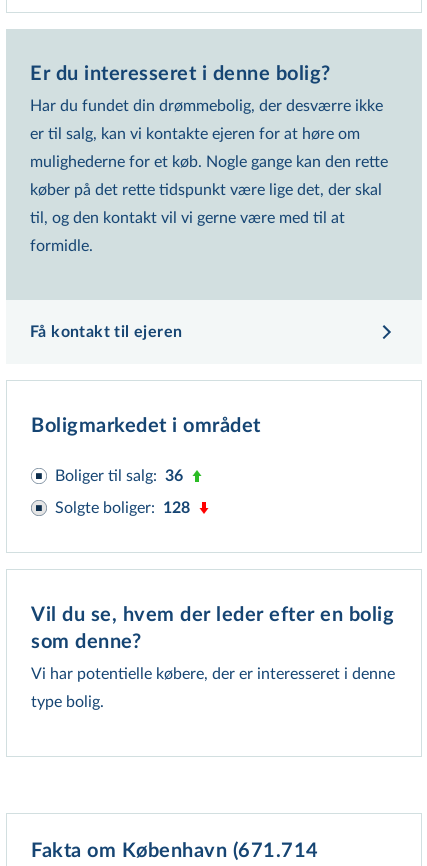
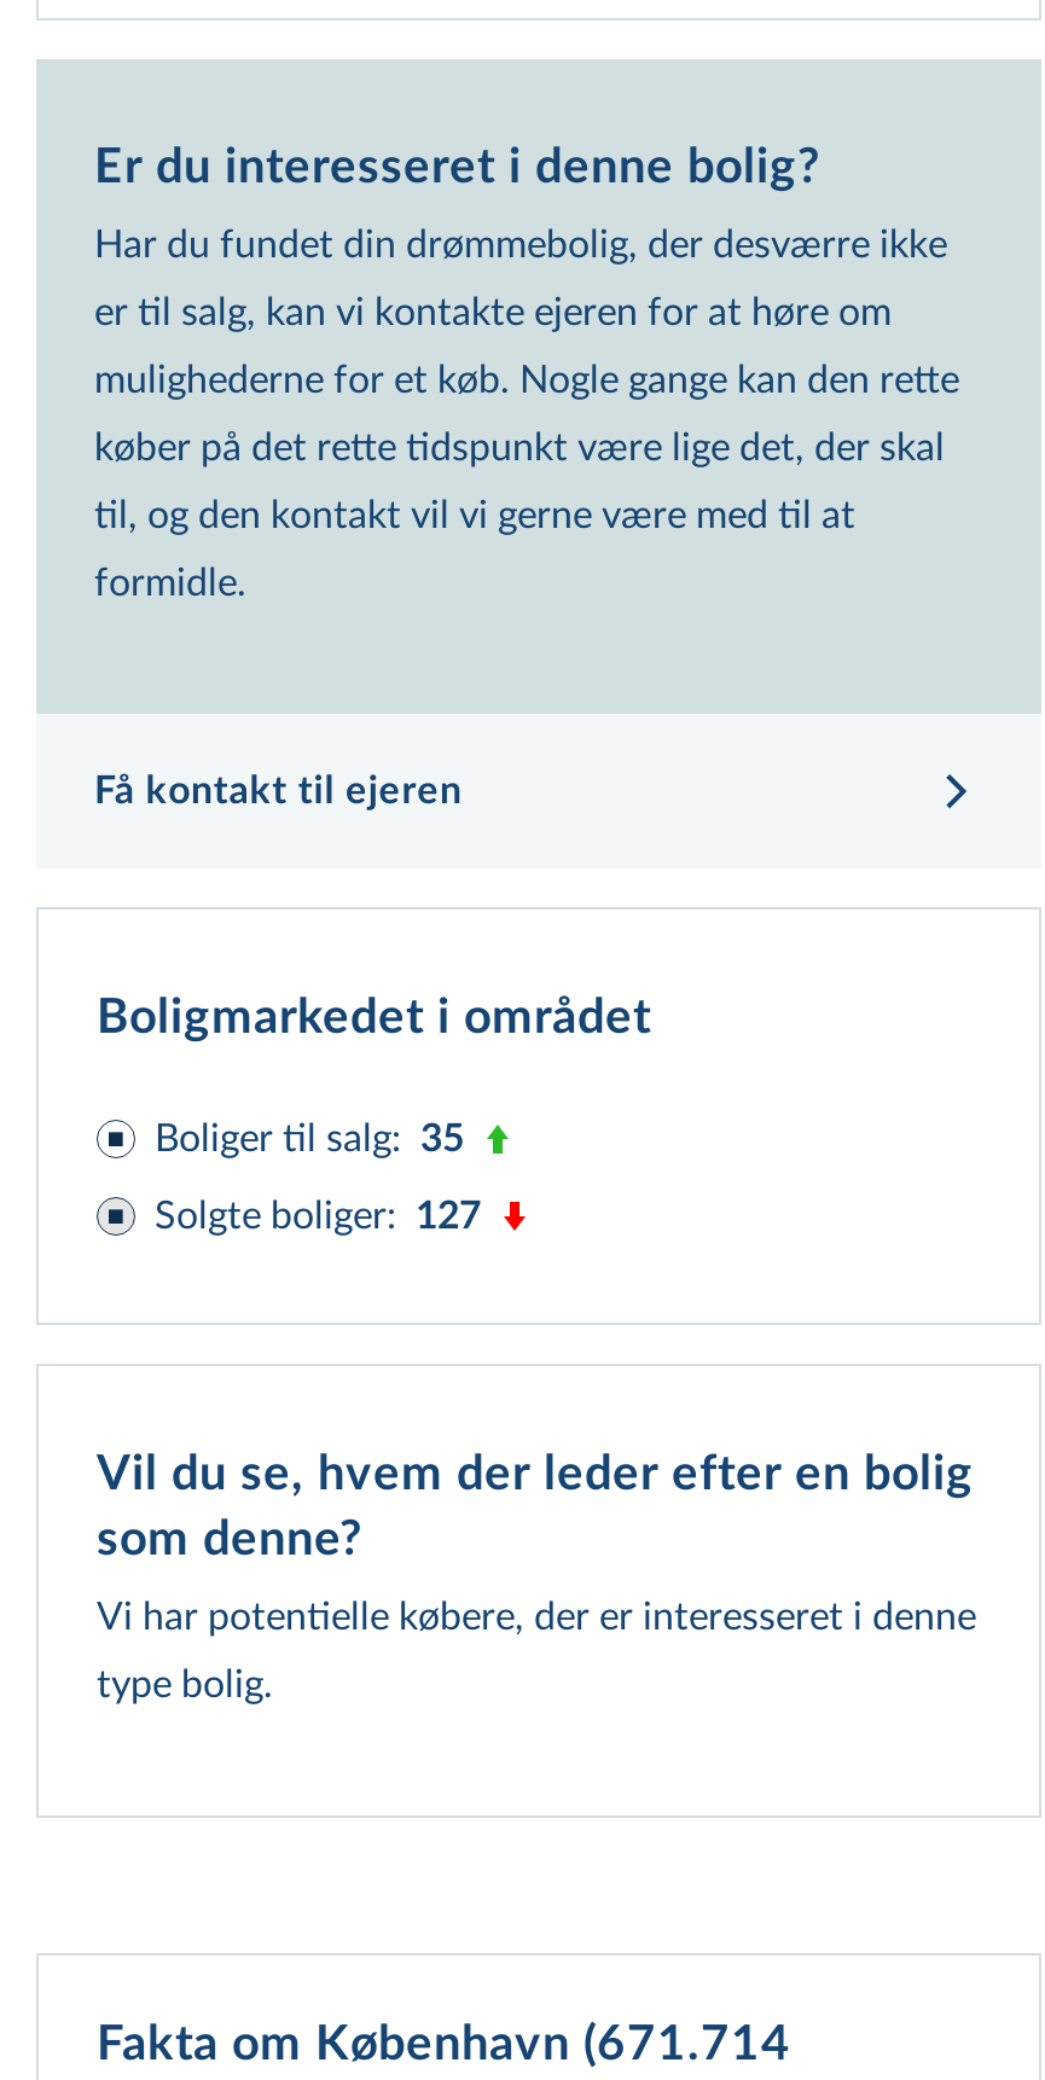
- Boliger til salg: 36
+ Boliger til salg: 35

- Solgte boliger: 128
+ Solgte boliger: 127
